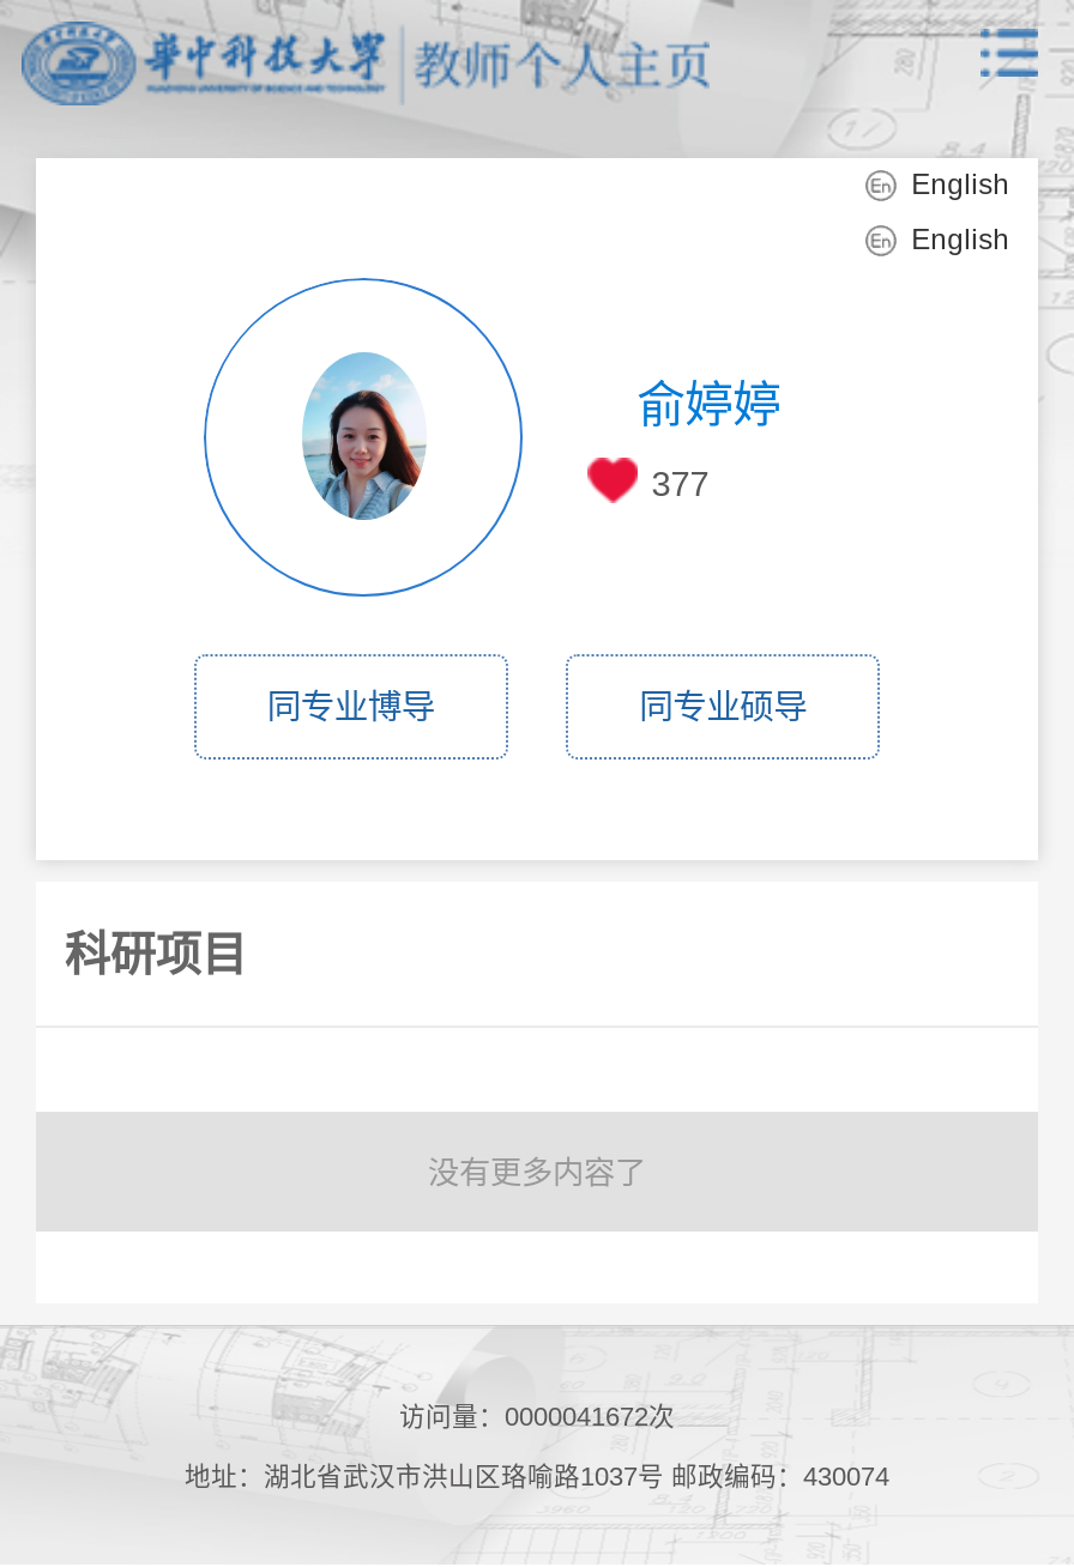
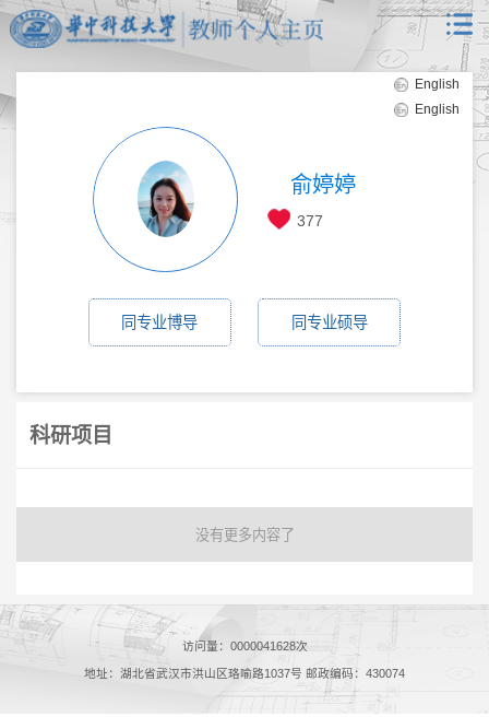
- 访问量：0000041672次
+ 访问量：0000041628次
